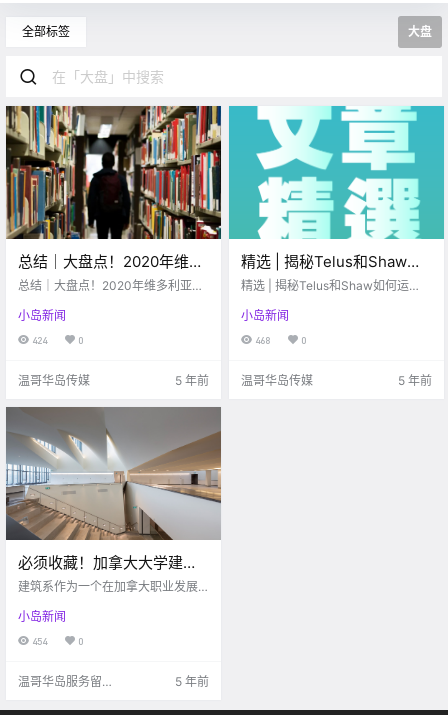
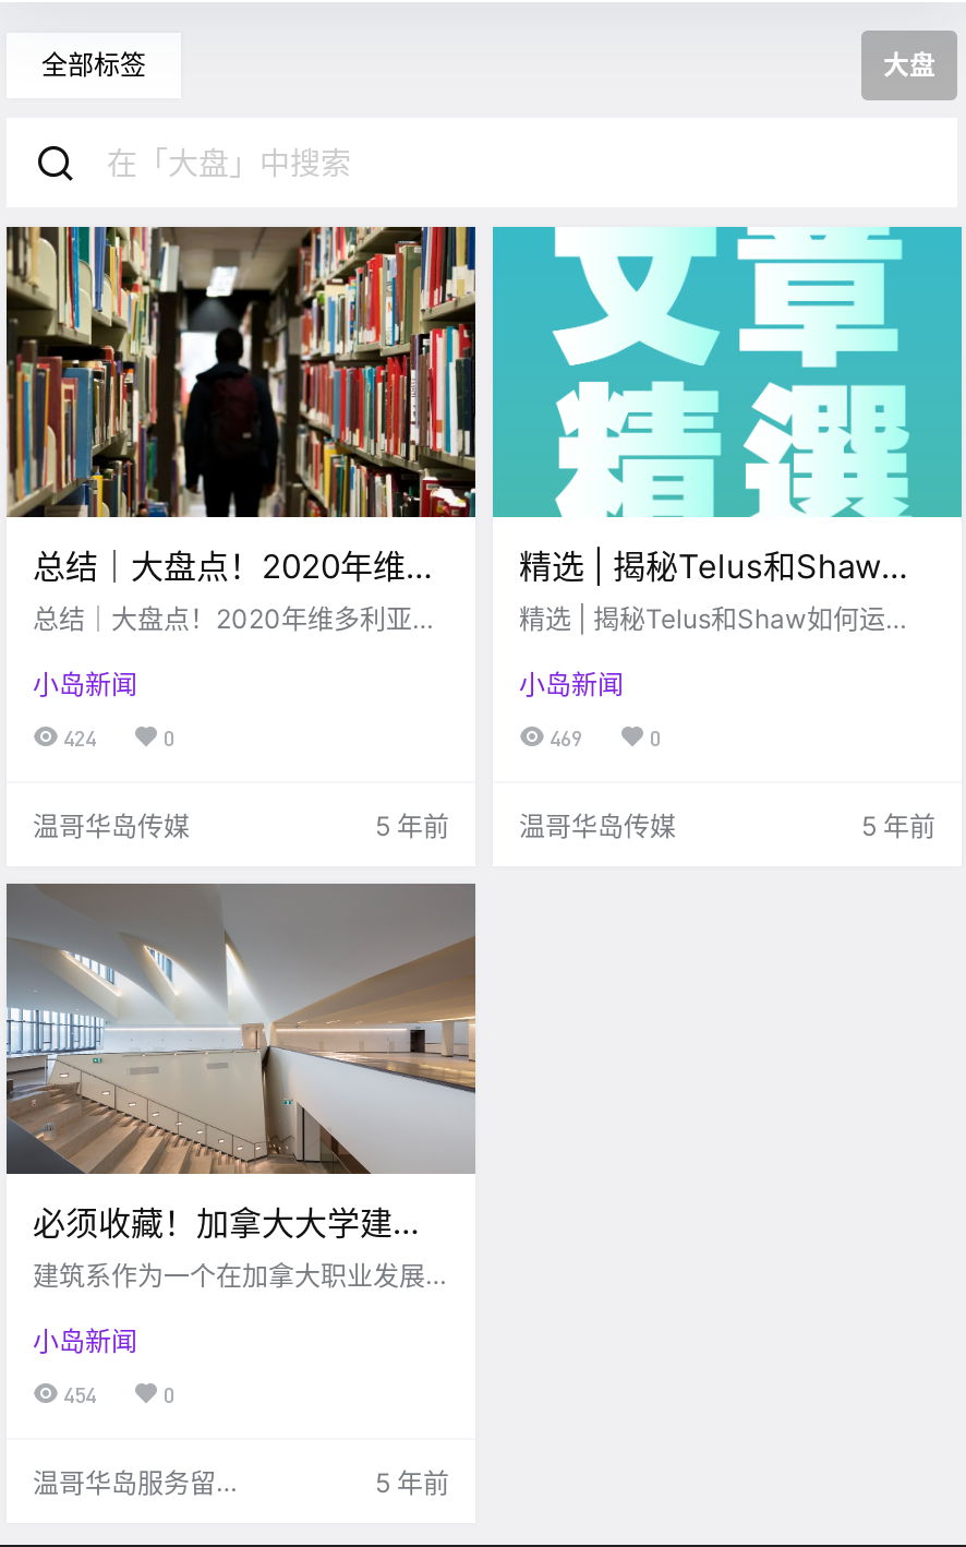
- 468
+ 469
